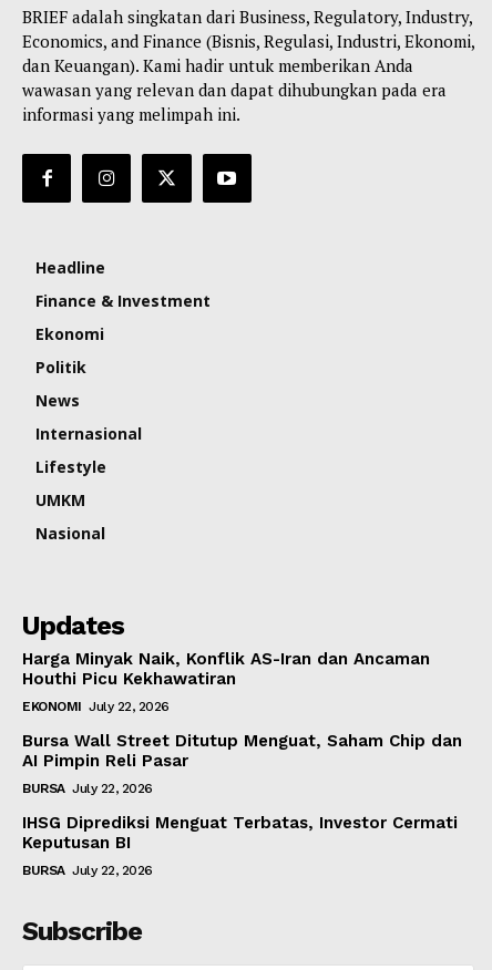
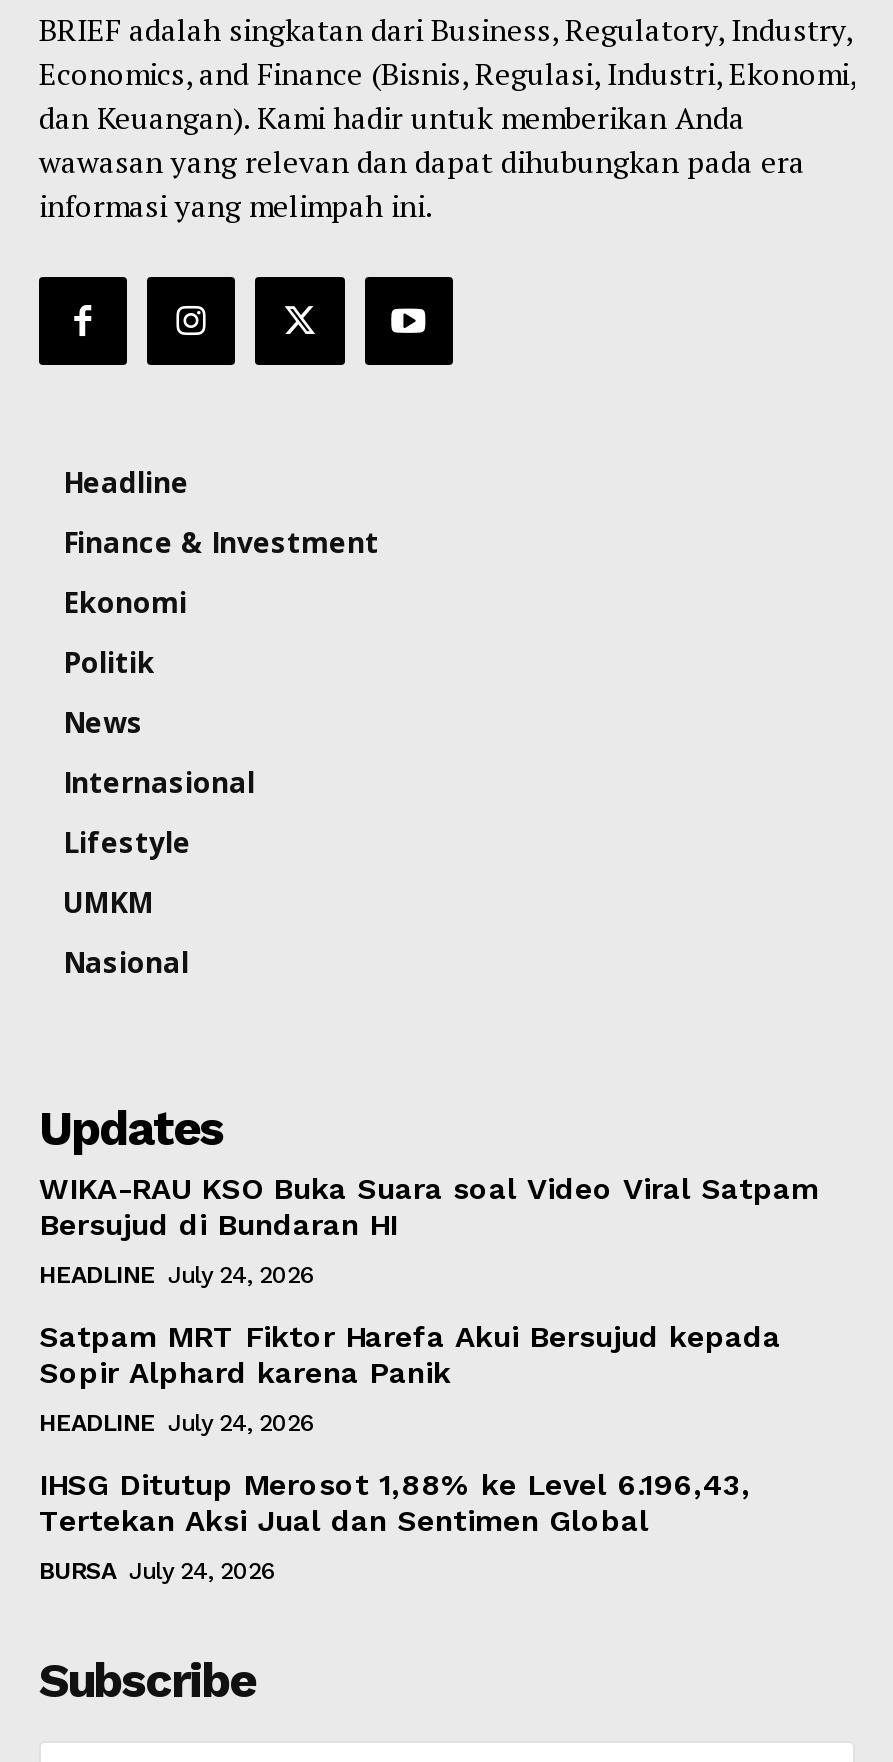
- Harga Minyak Naik, Konflik AS-Iran dan Ancaman
- Houthi Picu Kekhawatiran
+ WIKA-RAU KSO Buka Suara soal Video Viral Satpam
+ Bersujud di Bundaran HI

- EKONOMI July 22, 2026
+ HEADLINE July 24, 2026

- Bursa Wall Street Ditutup Menguat, Saham Chip dan
- AI Pimpin Reli Pasar
+ Satpam MRT Fiktor Harefa Akui Bersujud kepada
+ Sopir Alphard karena Panik

- BURSA July 22, 2026
+ HEADLINE July 24, 2026

- IHSG Diprediksi Menguat Terbatas, Investor Cermati
- Keputusan BI
+ IHSG Ditutup Merosot 1,88% ke Level 6.196,43,
+ Tertekan Aksi Jual dan Sentimen Global

- BURSA July 22, 2026
+ BURSA July 24, 2026
